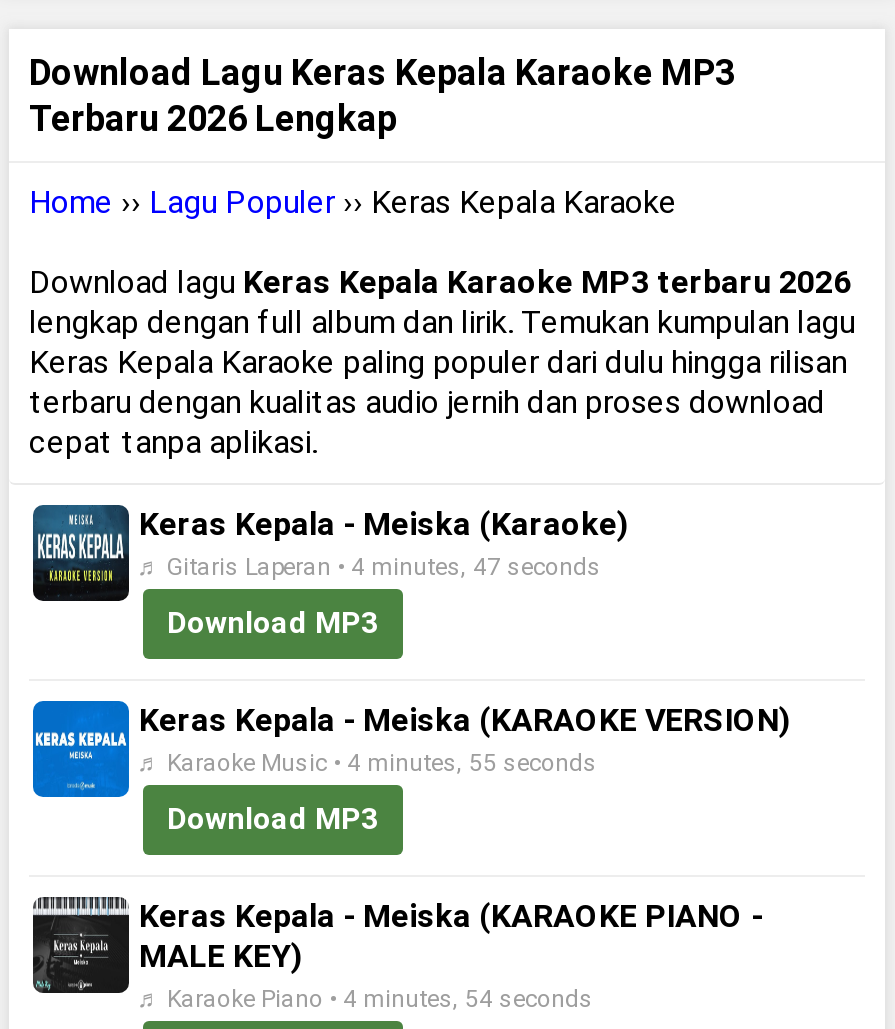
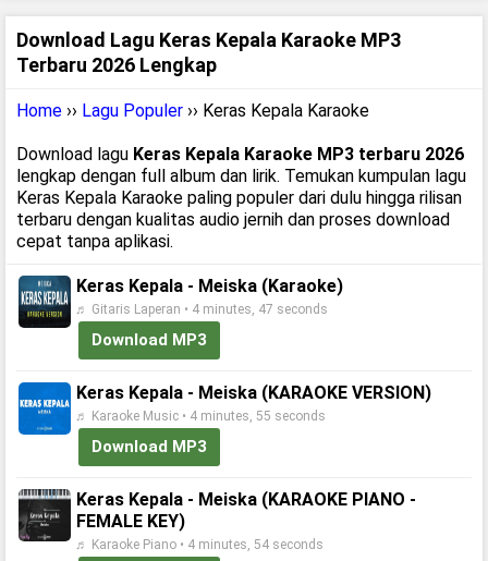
- MALE KEY)
+ FEMALE KEY)
